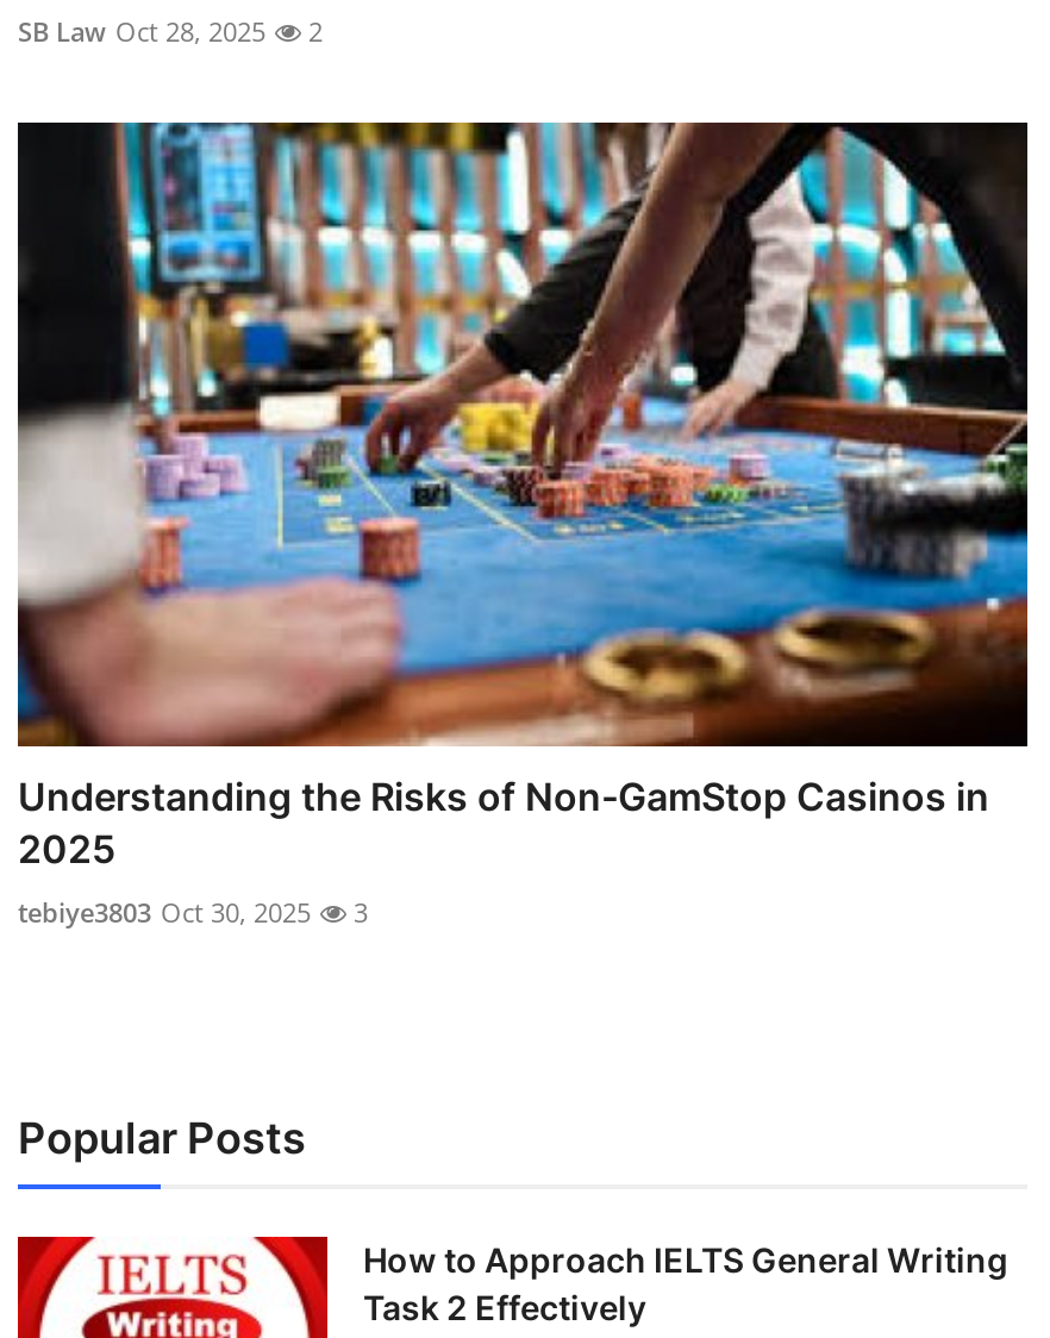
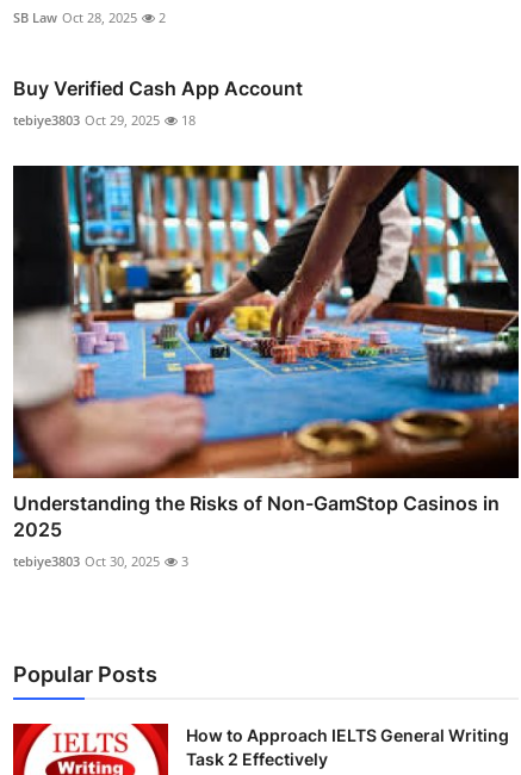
+ Buy Verified Cash App Account
+ tebiye3803 Oct 29, 2025
+ 18
